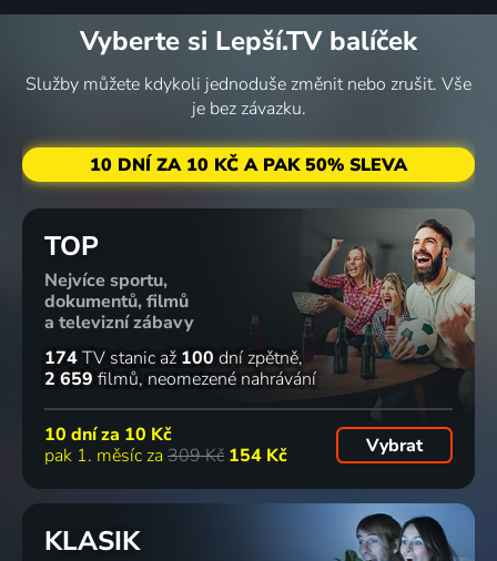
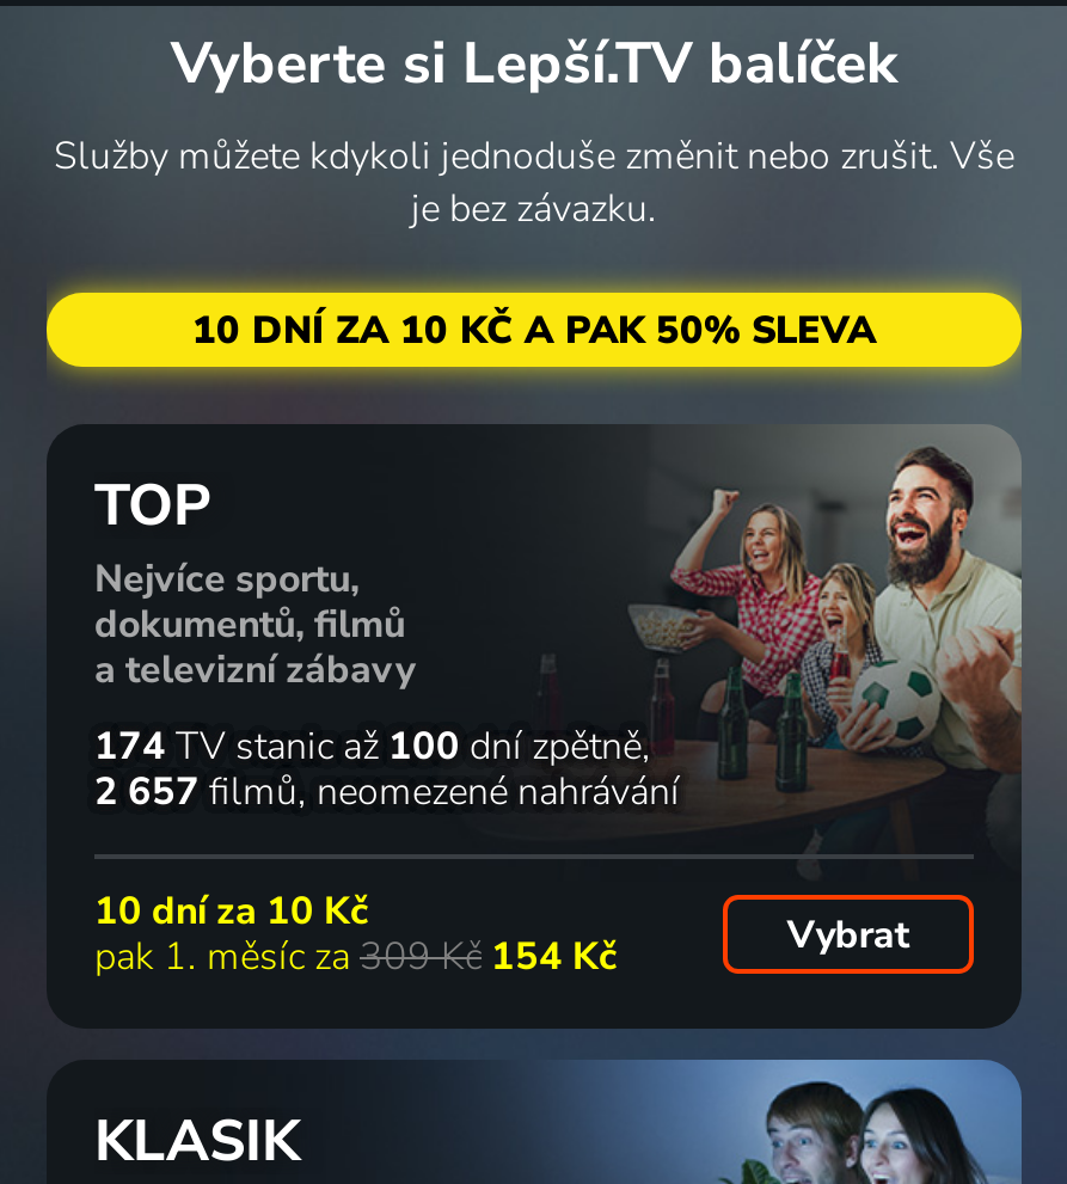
- 2 659 filmů neomezené nahrávání
+ 2 657 filmů neomezené nahrávání
